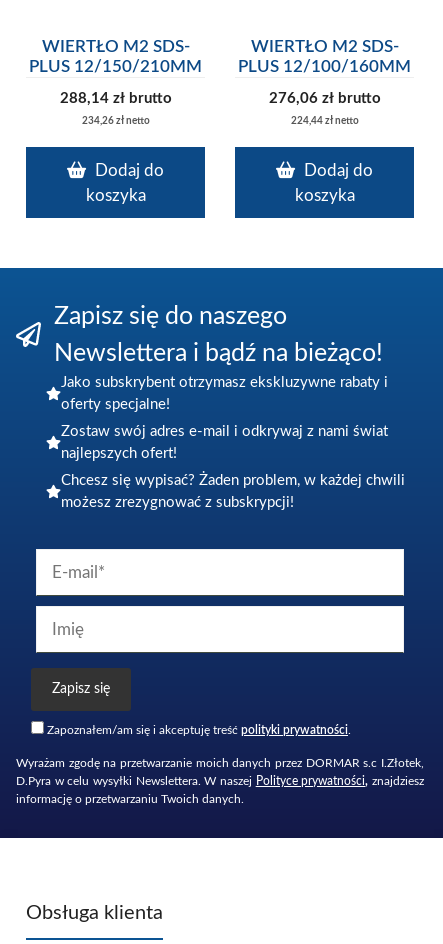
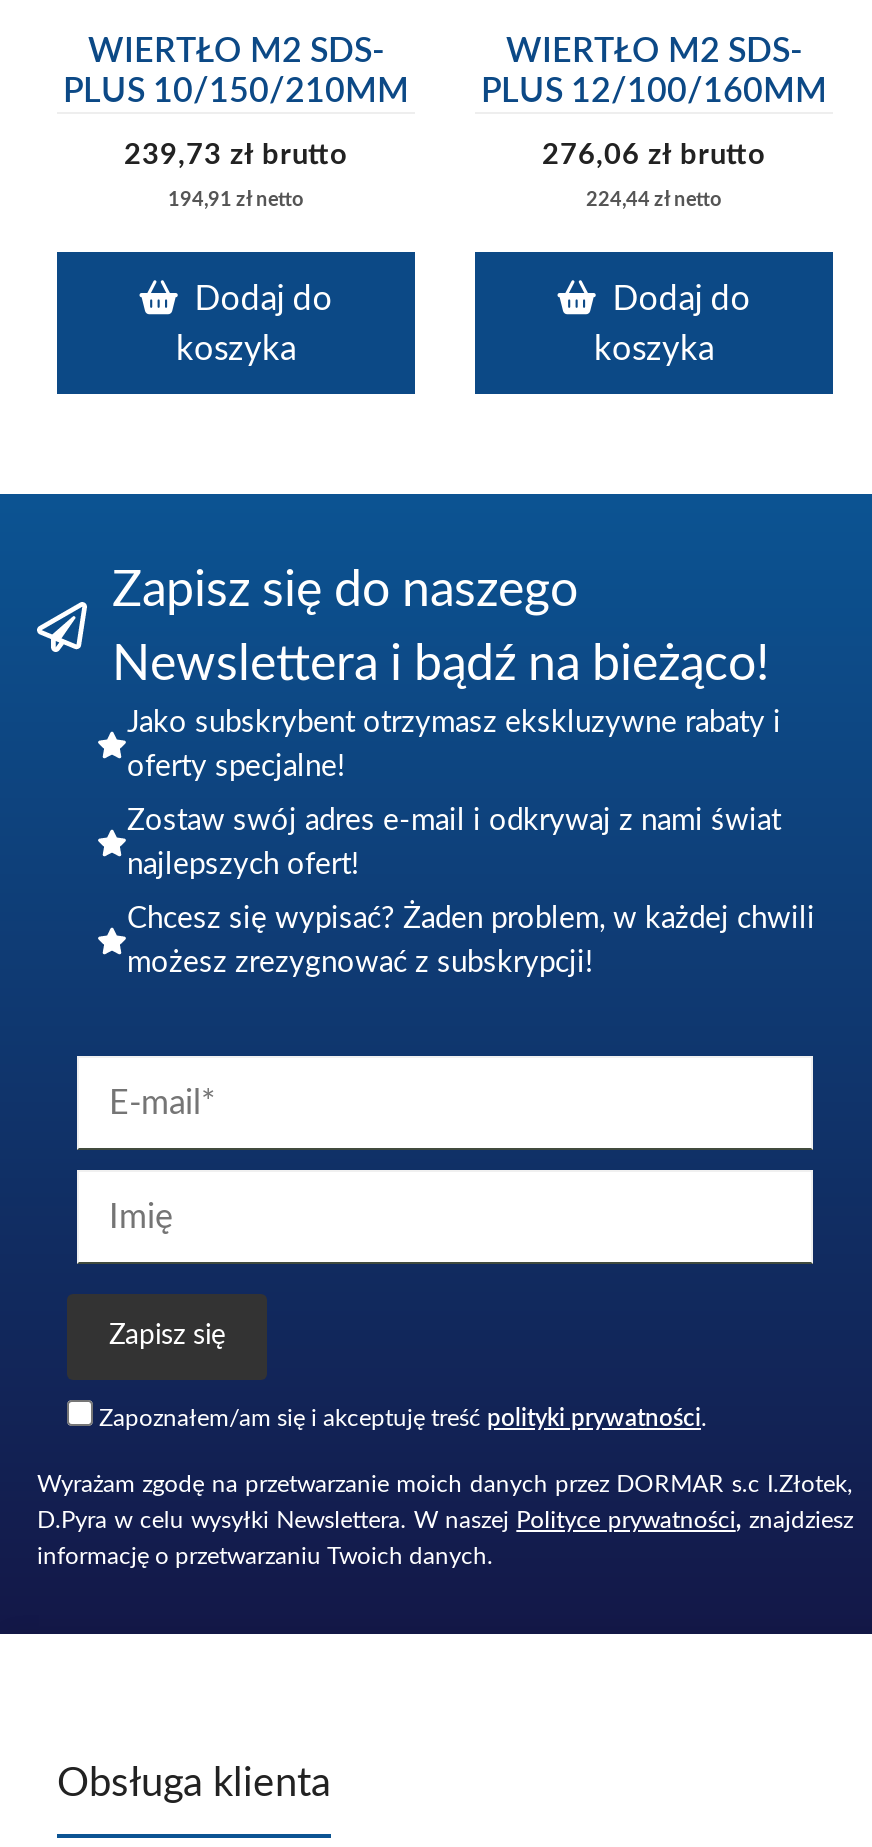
- PLUS 12/150/210MM
+ PLUS 10/150/210MM

- 288,14 zł brutto
+ 239,73 zł brutto

- 234,26 zł netto
+ 194,91 zł netto
